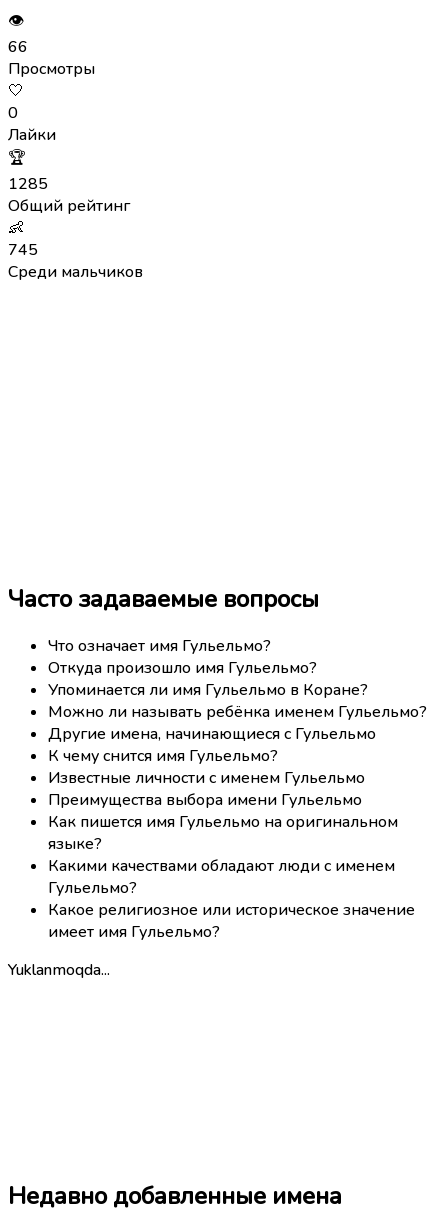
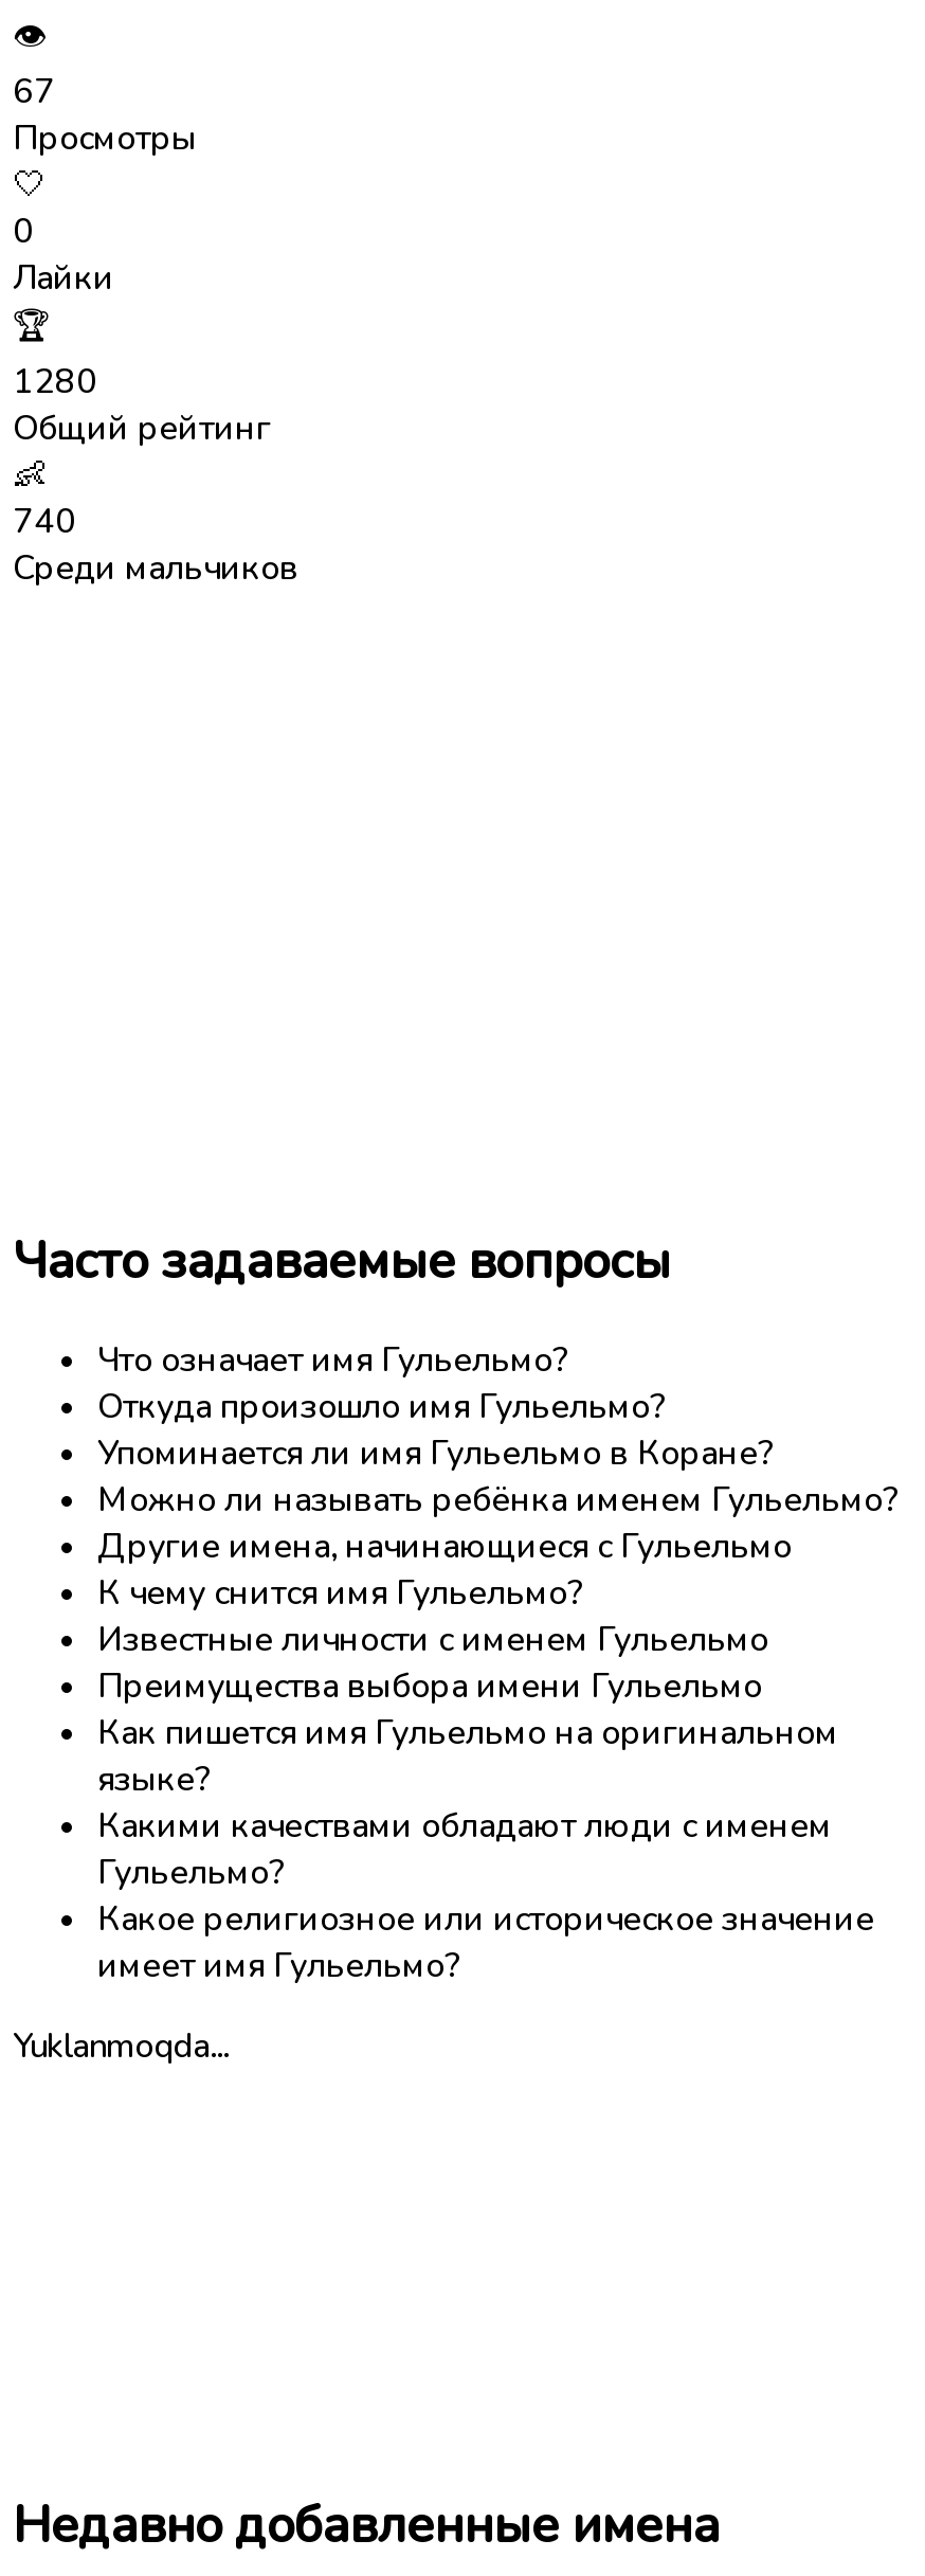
- 66
+ 67

- 1285
+ 1280

- 745
+ 740
